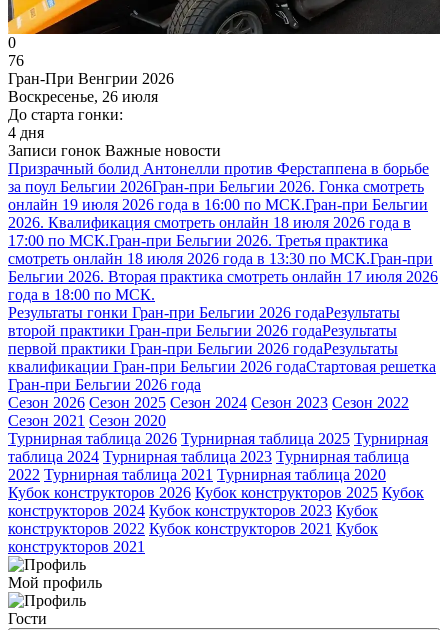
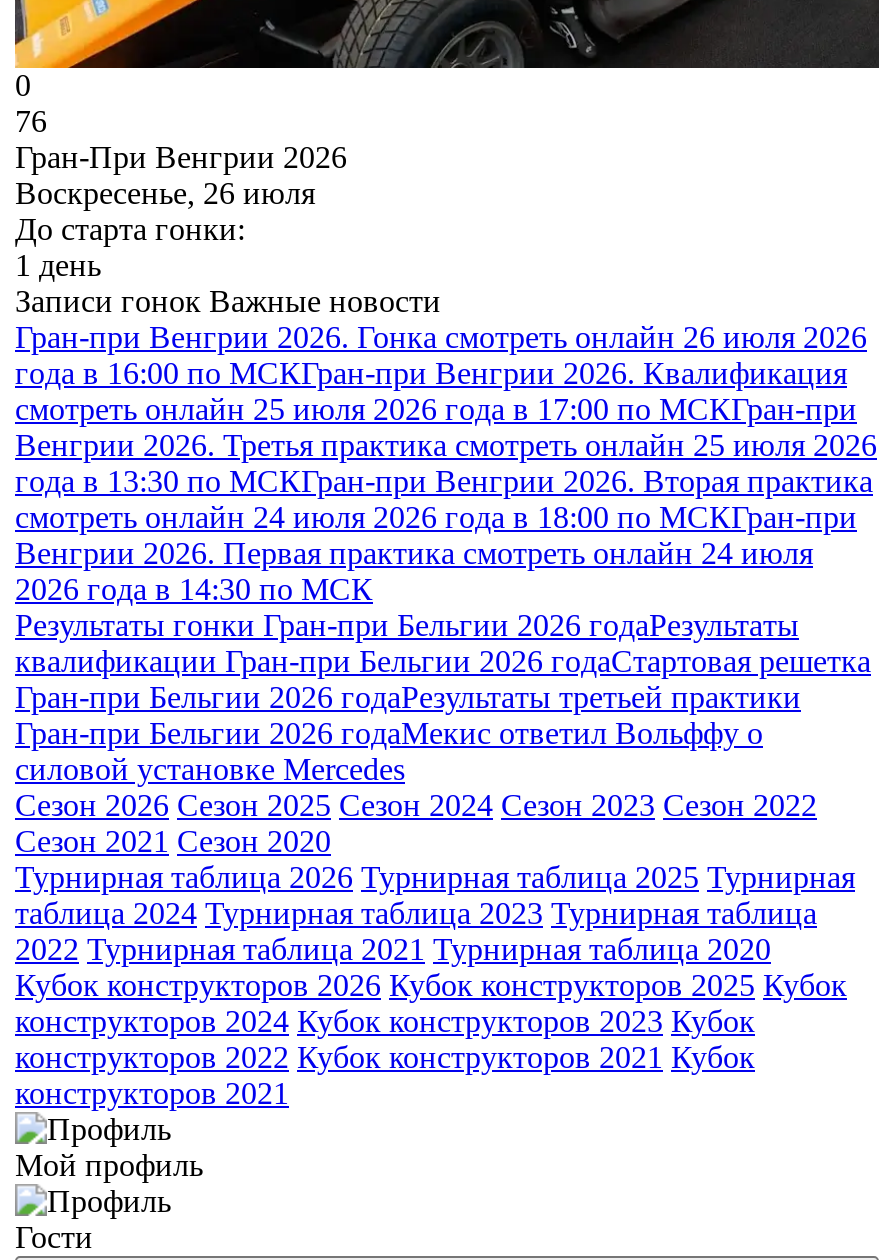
- 4 дня
+ 1 день

- Призрачный болид Антонелли против Ферстаппена в борьбе
- за поул Бельгии 2026Гран-при Бельгии 2026. Гонка смотреть
- онлайн 19 июля 2026 года в 16:00 по МСК.Гран-при Бельгии
- 2026. Квалификация смотреть онлайн 18 июля 2026 года в
- 17:00 по МСК.Гран-при Бельгии 2026. Третья практика
- смотреть онлайн 18 июля 2026 года в 13:30 по МСК.Гран-при
- Бельгии 2026. Вторая практика смотреть онлайн 17 июля 2026
- года в 18:00 по МСК.
+ Гран-при Венгрии 2026. Гонка смотреть онлайн 26 июля 2026
+ года в 16:00 по МСКГран-при Венгрии 2026. Квалификация
+ смотреть онлайн 25 июля 2026 года в 17:00 по МСКГран-при
+ Венгрии 2026. Третья практика смотреть онлайн 25 июля 2026
+ года в 13:30 по МСКГран-при Венгрии 2026. Вторая практика
+ смотреть онлайн 24 июля 2026 года в 18:00 по МСКГран-при
+ Венгрии 2026. Первая практика смотреть онлайн 24 июля
+ 2026 года в 14:30 по МСК

- второй практики Гран-при Бельгии 2026 годаРезультаты
- первой практики Гран-при Бельгии 2026 годаРезультаты

moved up: квалификации Гран-при Бельгии 2026 годаСтартовая решетка

- Гран-при Бельгии 2026 года
+ Гран-при Бельгии 2026 годаРезультаты третьей практики
+ Гран-при Бельгии 2026 годаМекис ответил Вольффу о
+ силовой установке Mercedes
